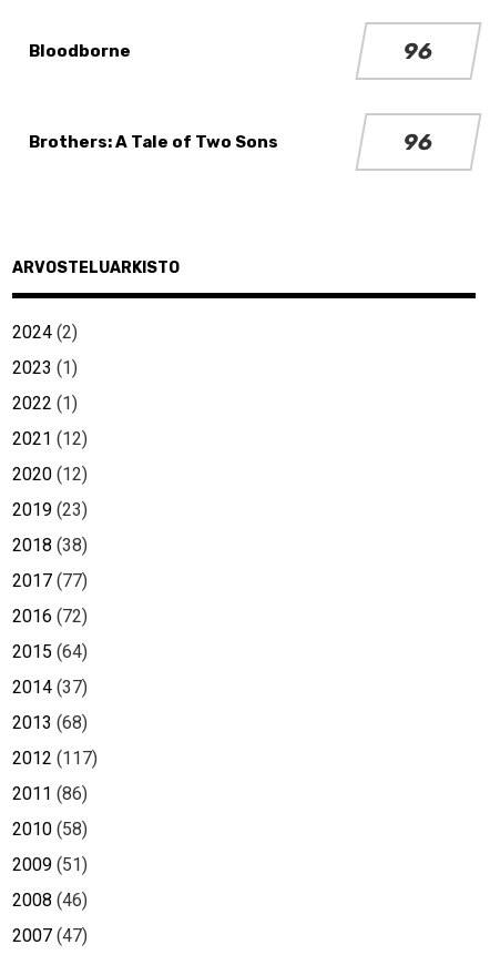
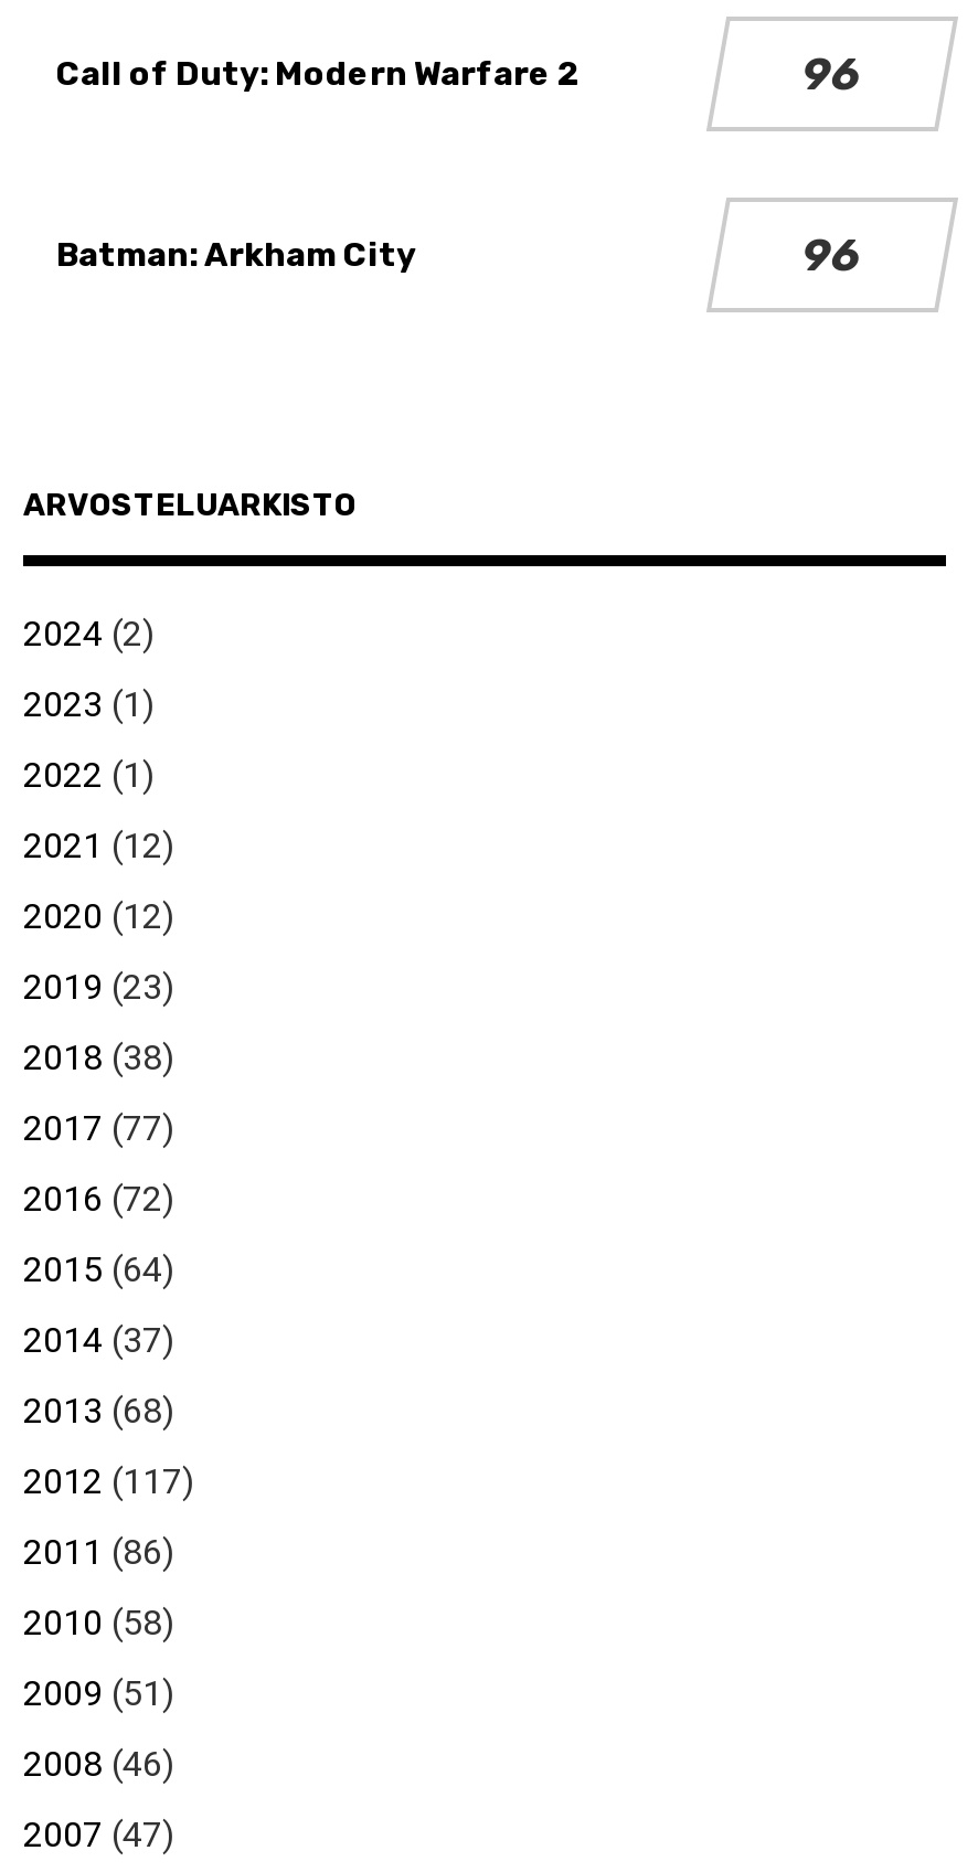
- Bloodborne
+ Call of Duty: Modern Warfare 2

- Brothers: A Tale of Two Sons
+ Batman: Arkham City
